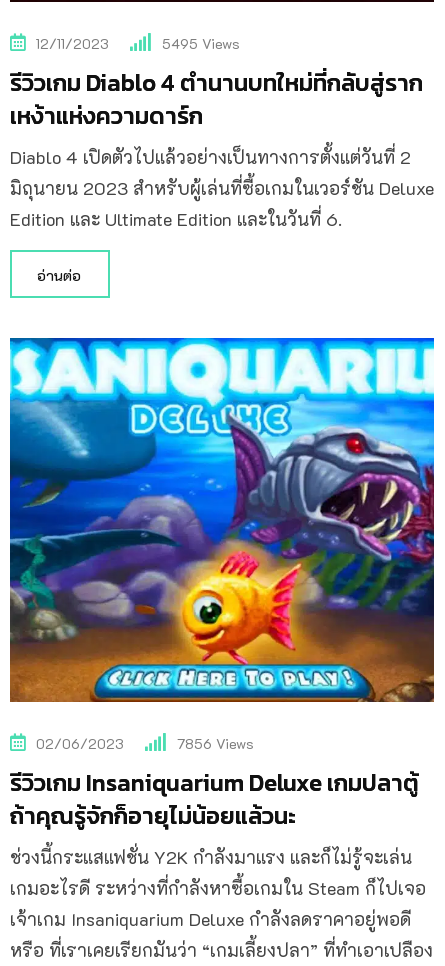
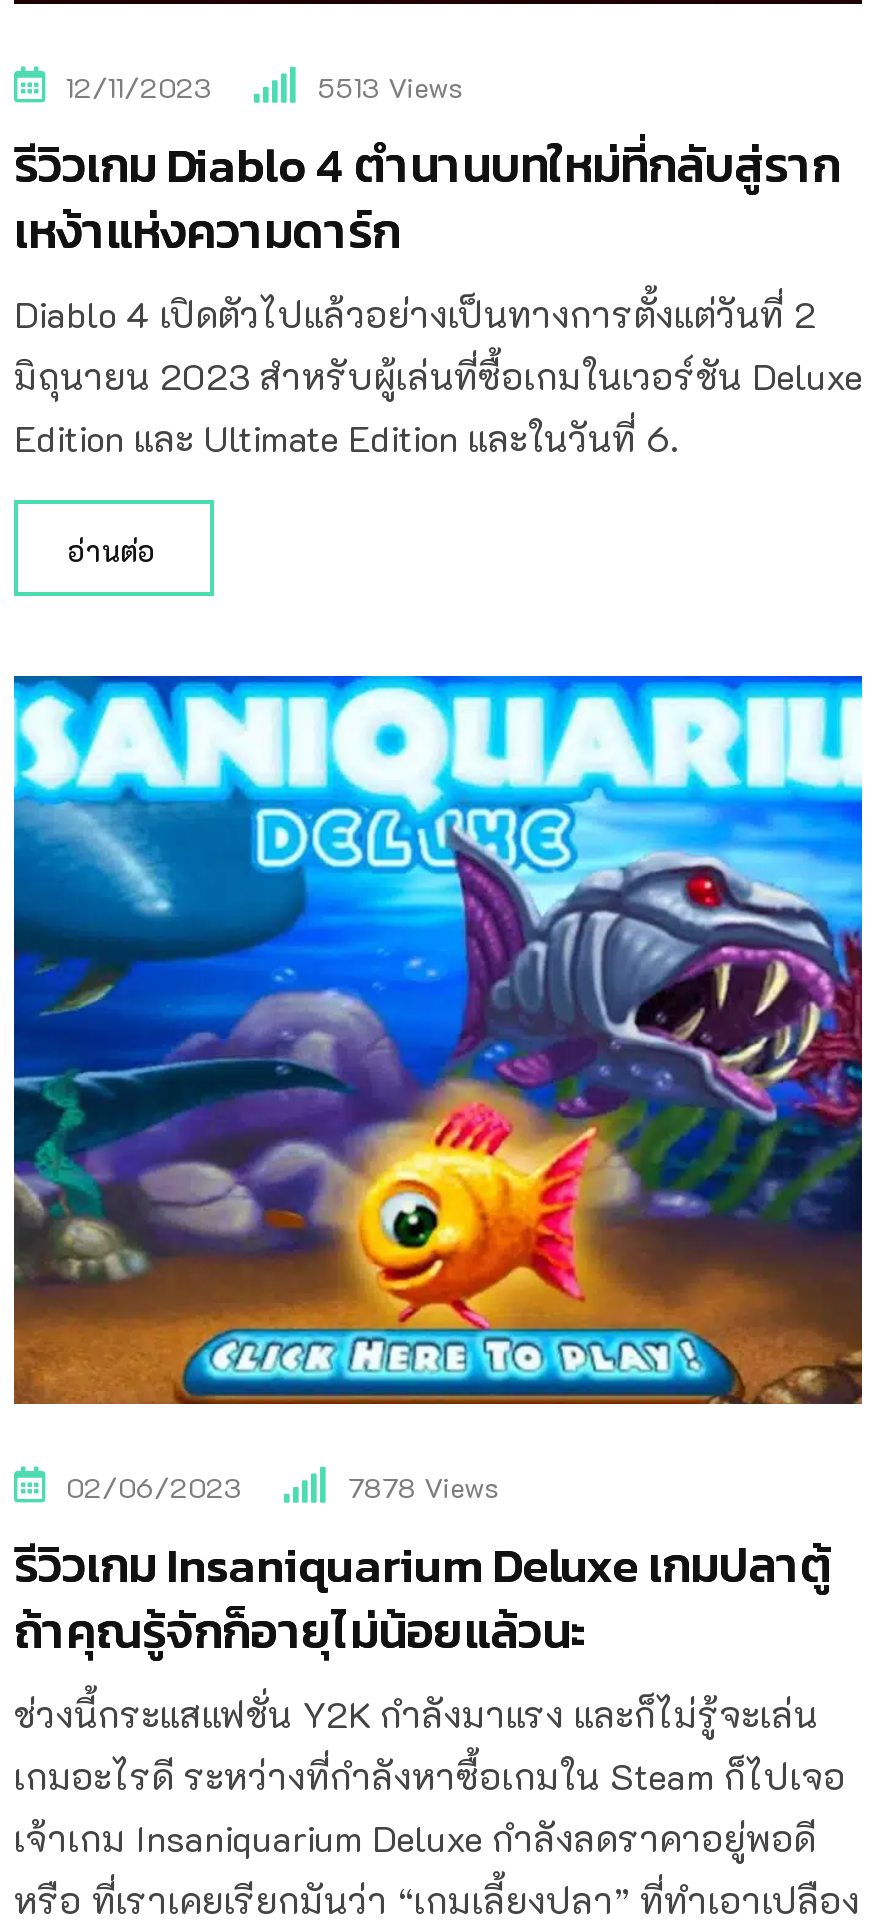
- 5495 Views
+ 5513 Views

- 7856 Views
+ 7878 Views
